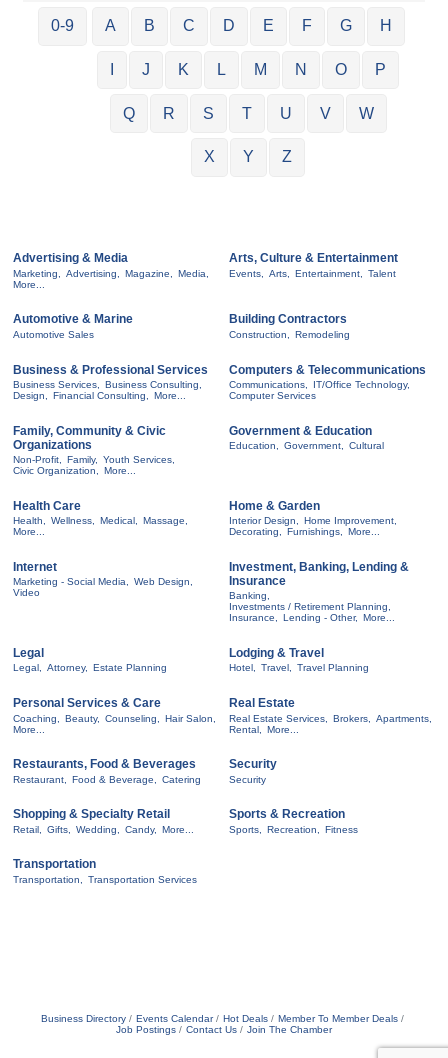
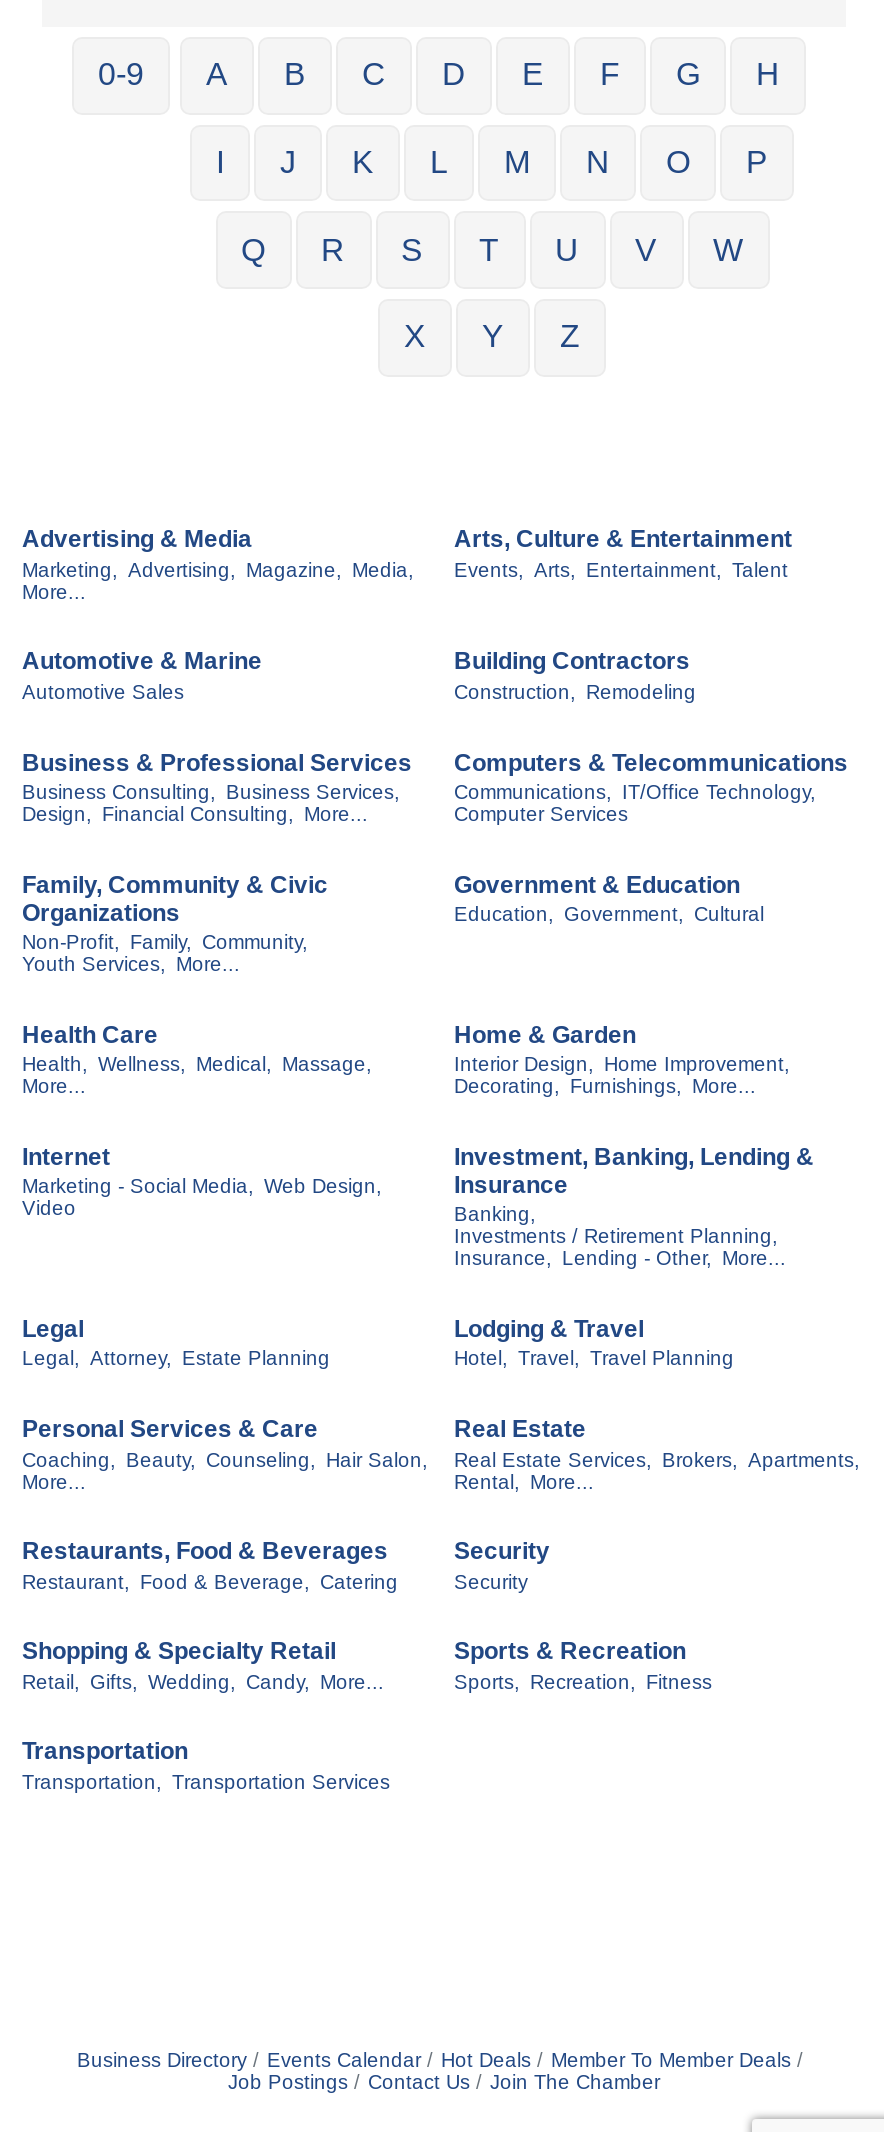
- Business Services, Business Consulting,
+ Business Consulting, Business Services,

- Non-Profit, Family, Youth Services,
- Civic Organization, More...
+ Non-Profit, Family, Community,
+ Youth Services, More...
